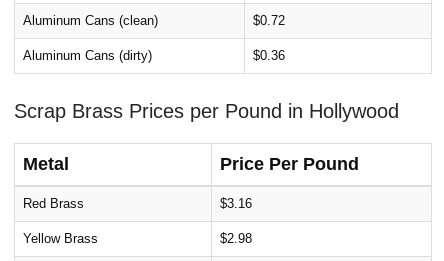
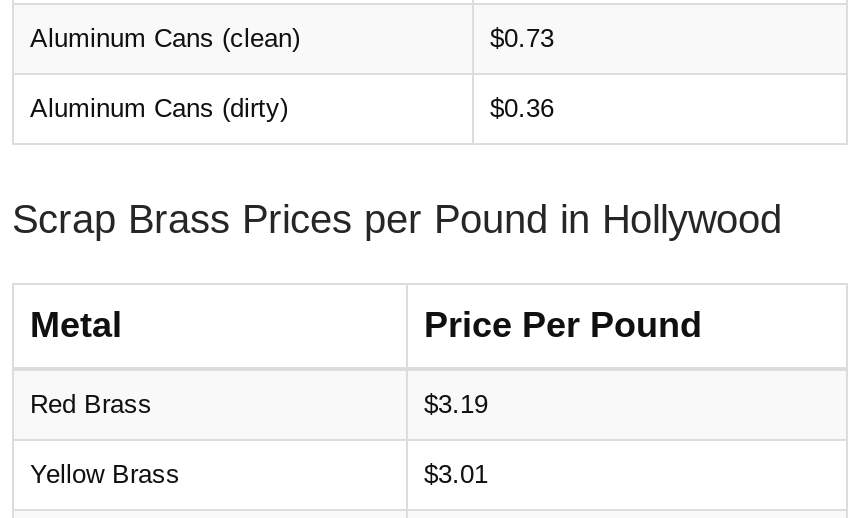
- $0.72
+ $0.73

- $3.16
+ $3.19

- $2.98
+ $3.01
